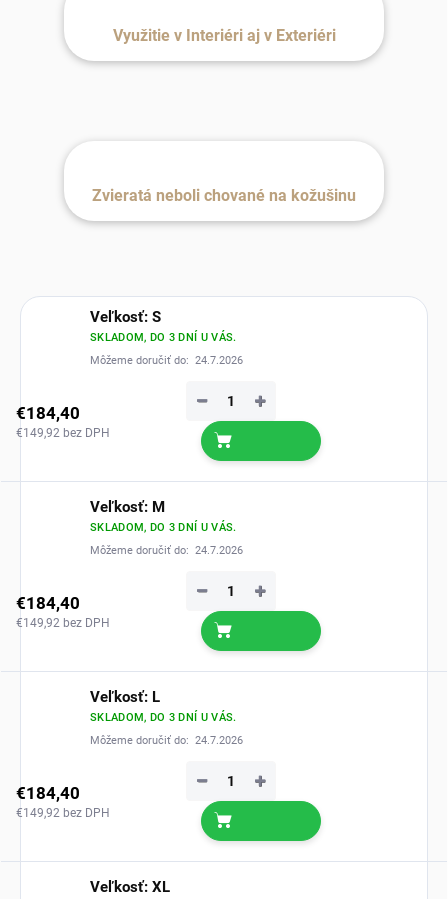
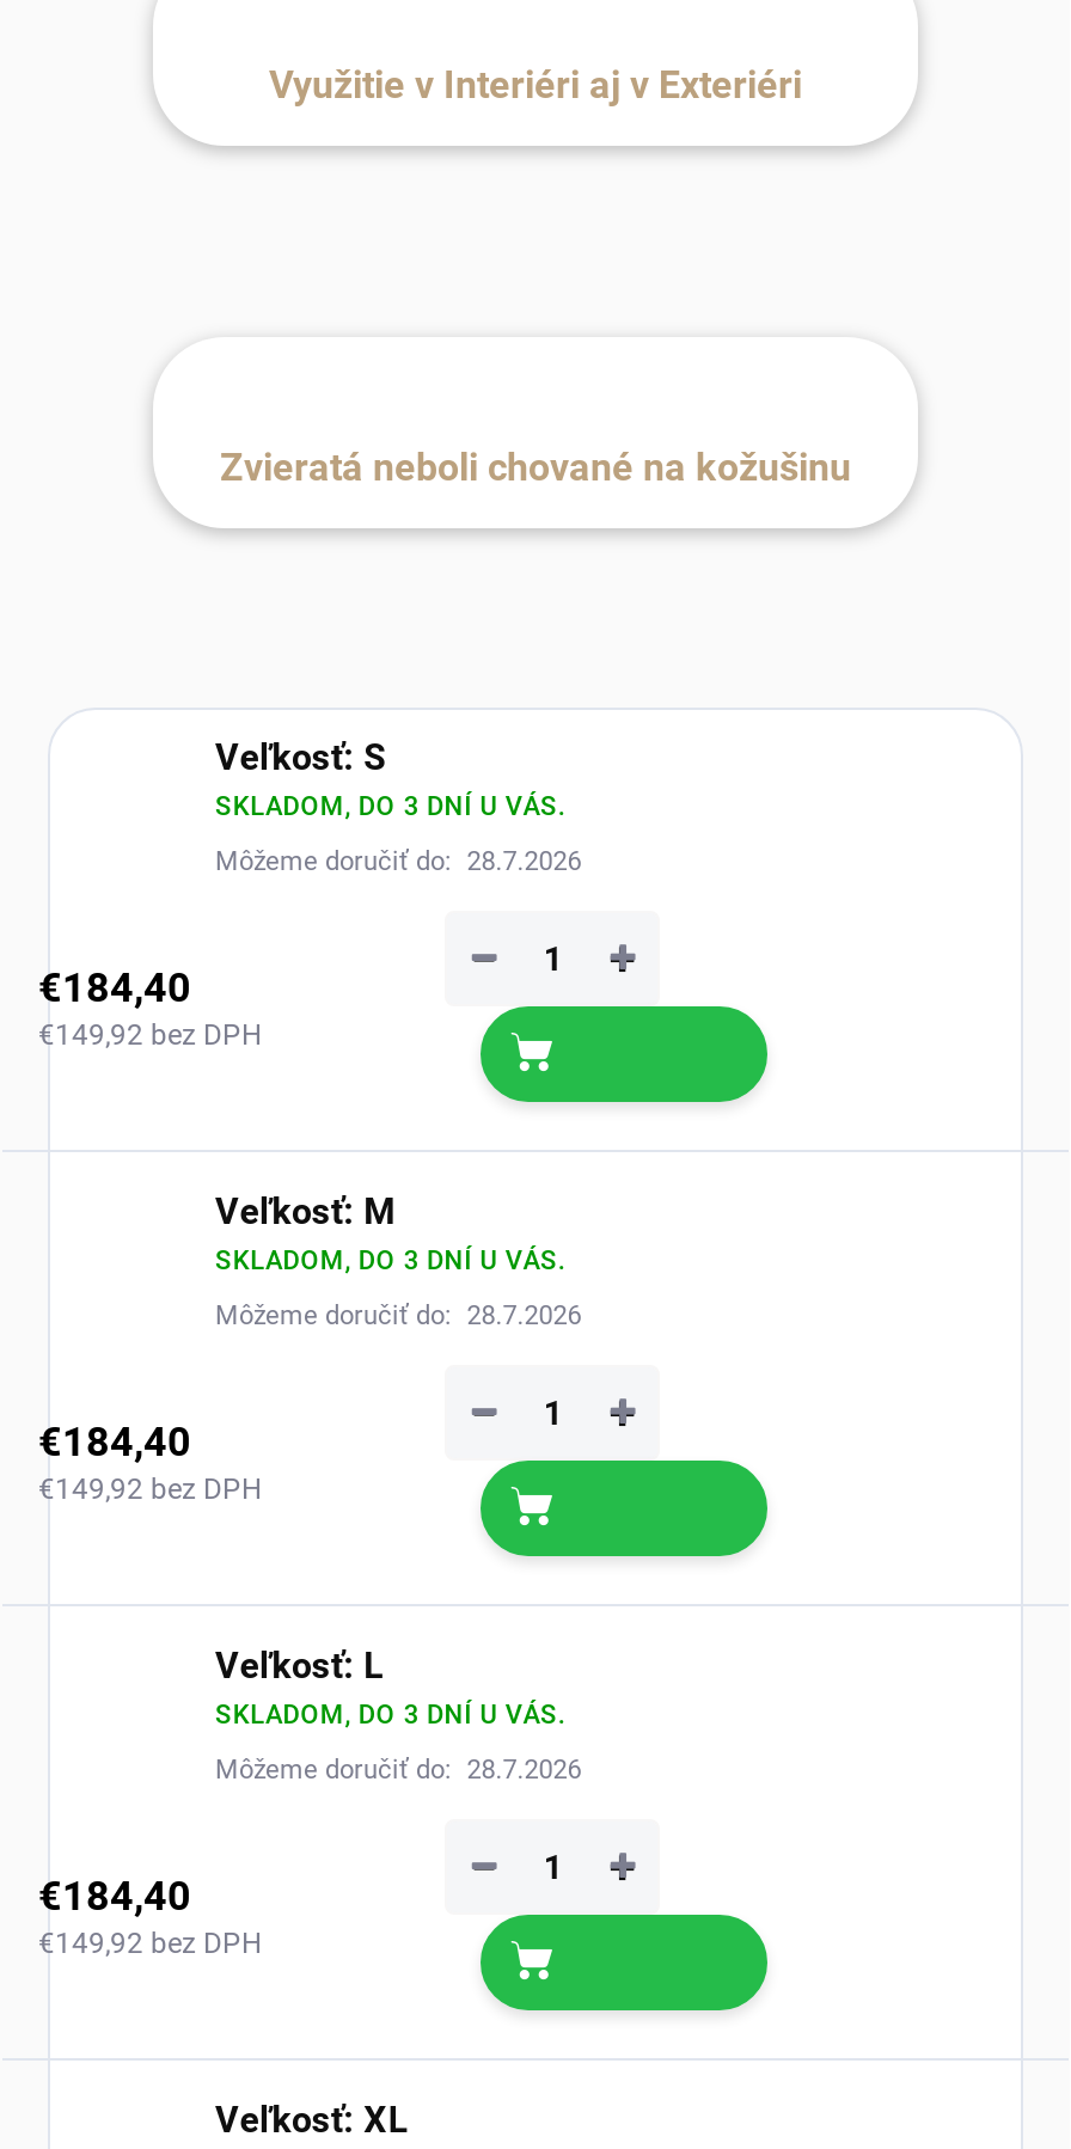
- Môžeme doručiť do: 24.7.2026
+ Môžeme doručiť do: 28.7.2026

- Môžeme doručiť do: 24.7.2026
+ Môžeme doručiť do: 28.7.2026

- Môžeme doručiť do: 24.7.2026
+ Môžeme doručiť do: 28.7.2026
